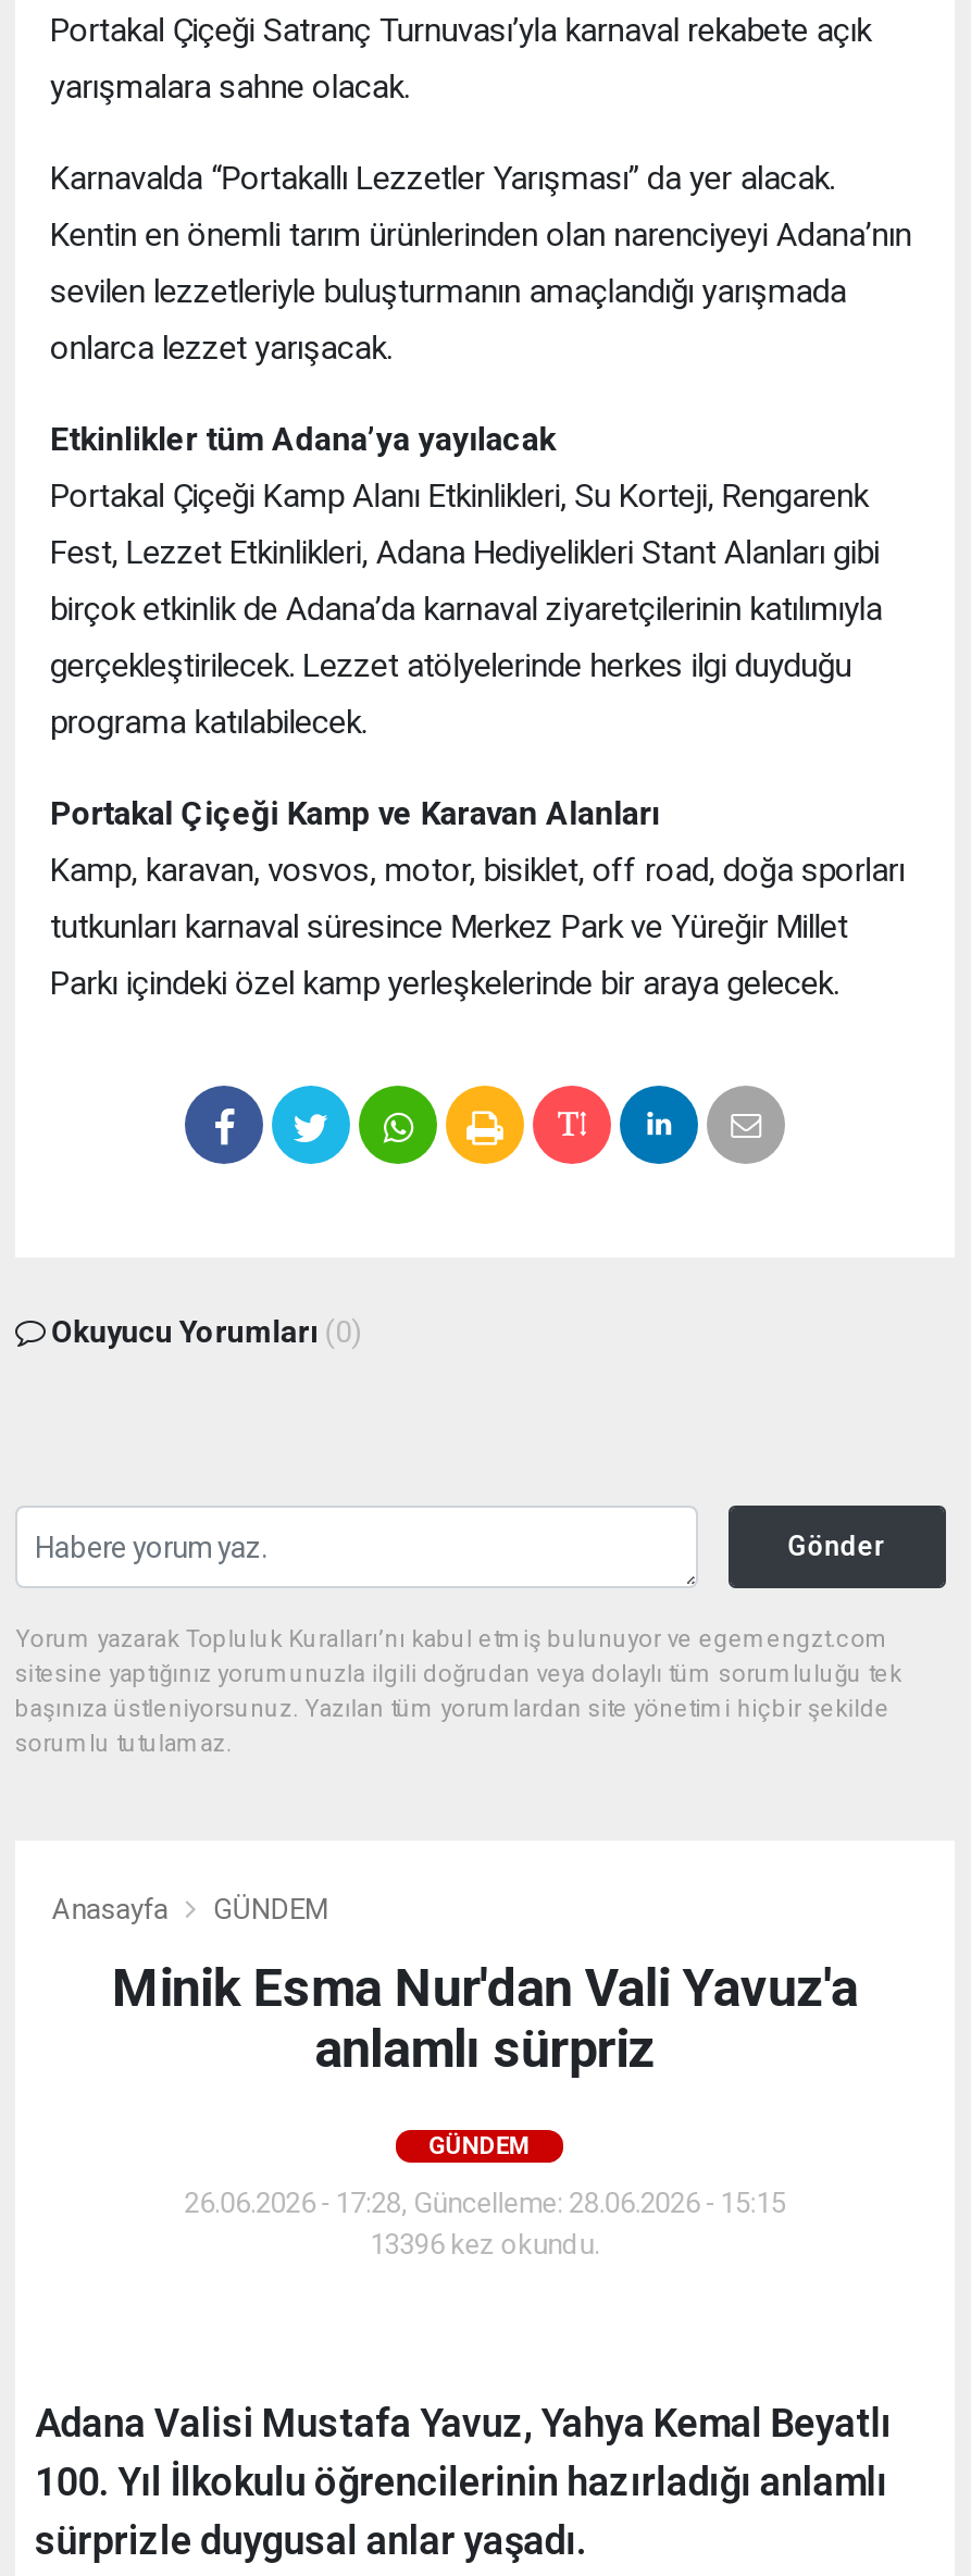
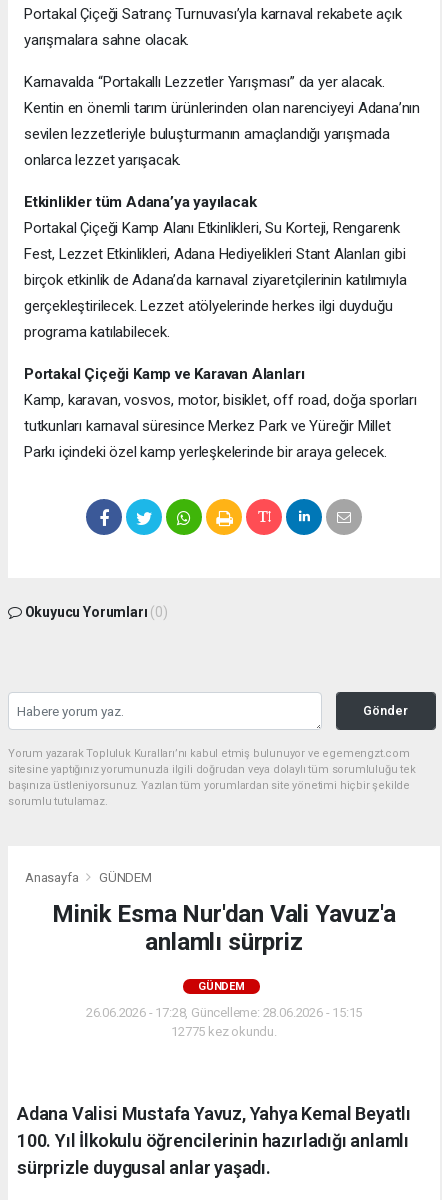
- 13396 kez okundu.
+ 12775 kez okundu.
